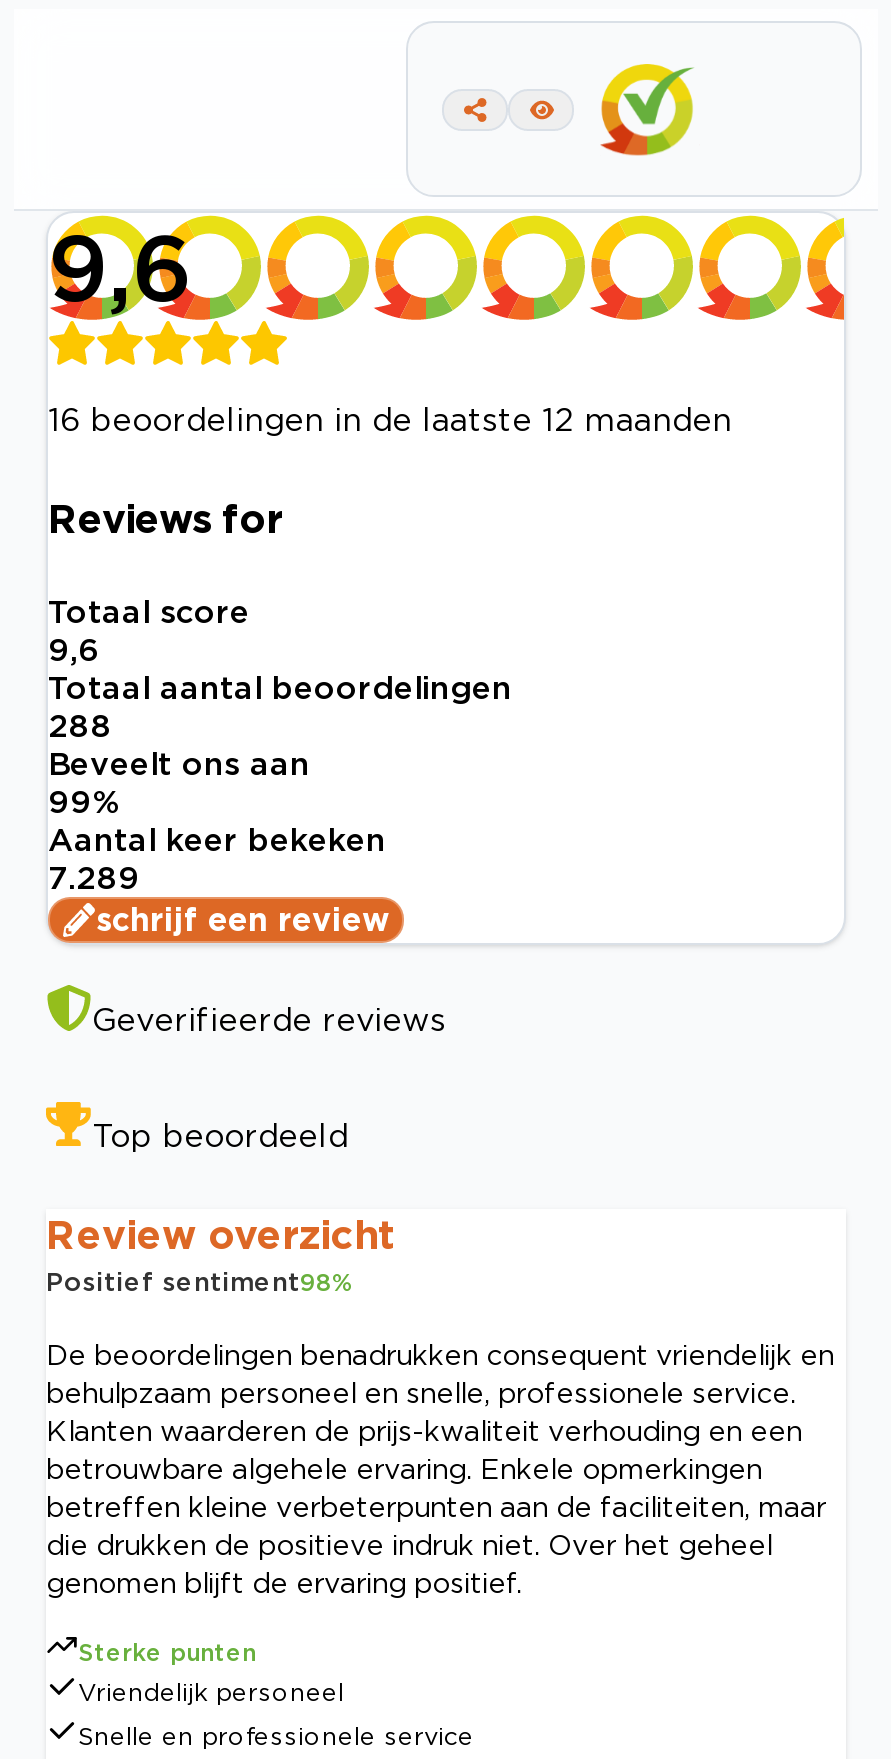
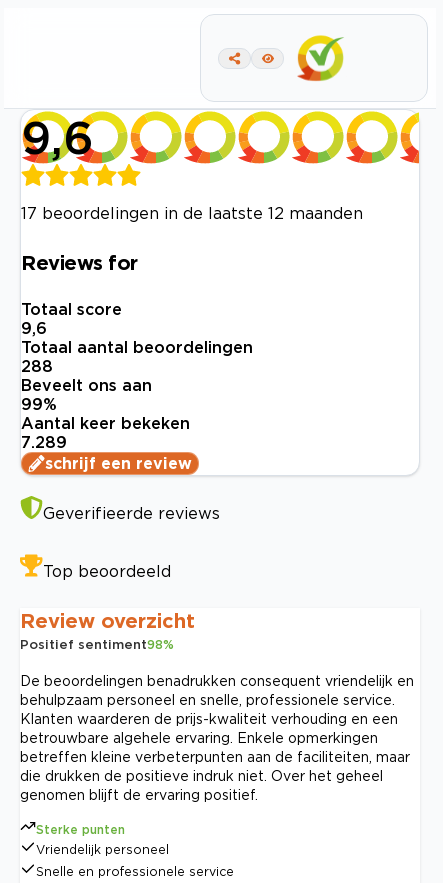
- 16 beoordelingen in de laatste 12 maanden
+ 17 beoordelingen in de laatste 12 maanden
